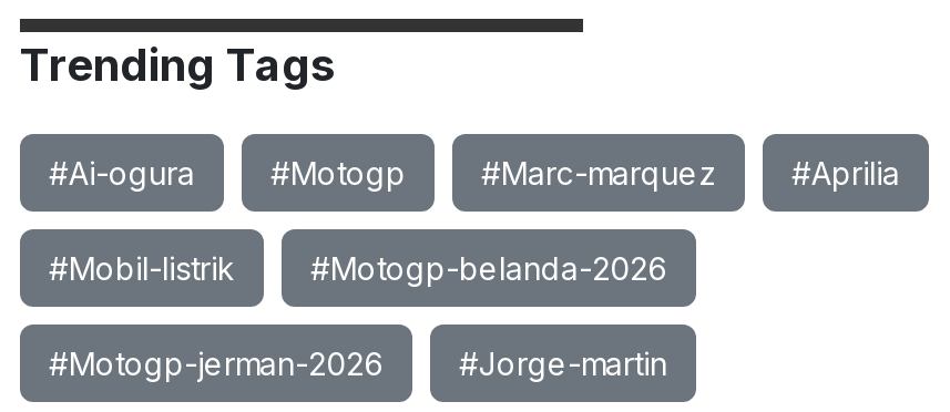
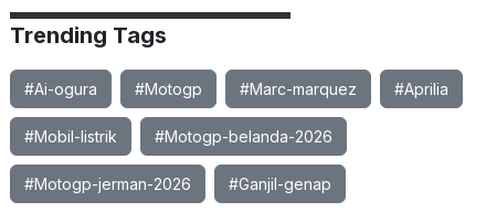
- #Jorge-martin
+ #Ganjil-genap
